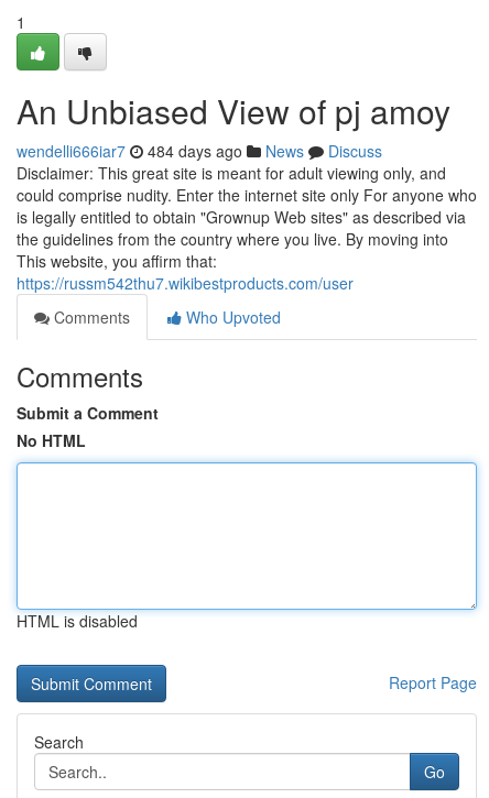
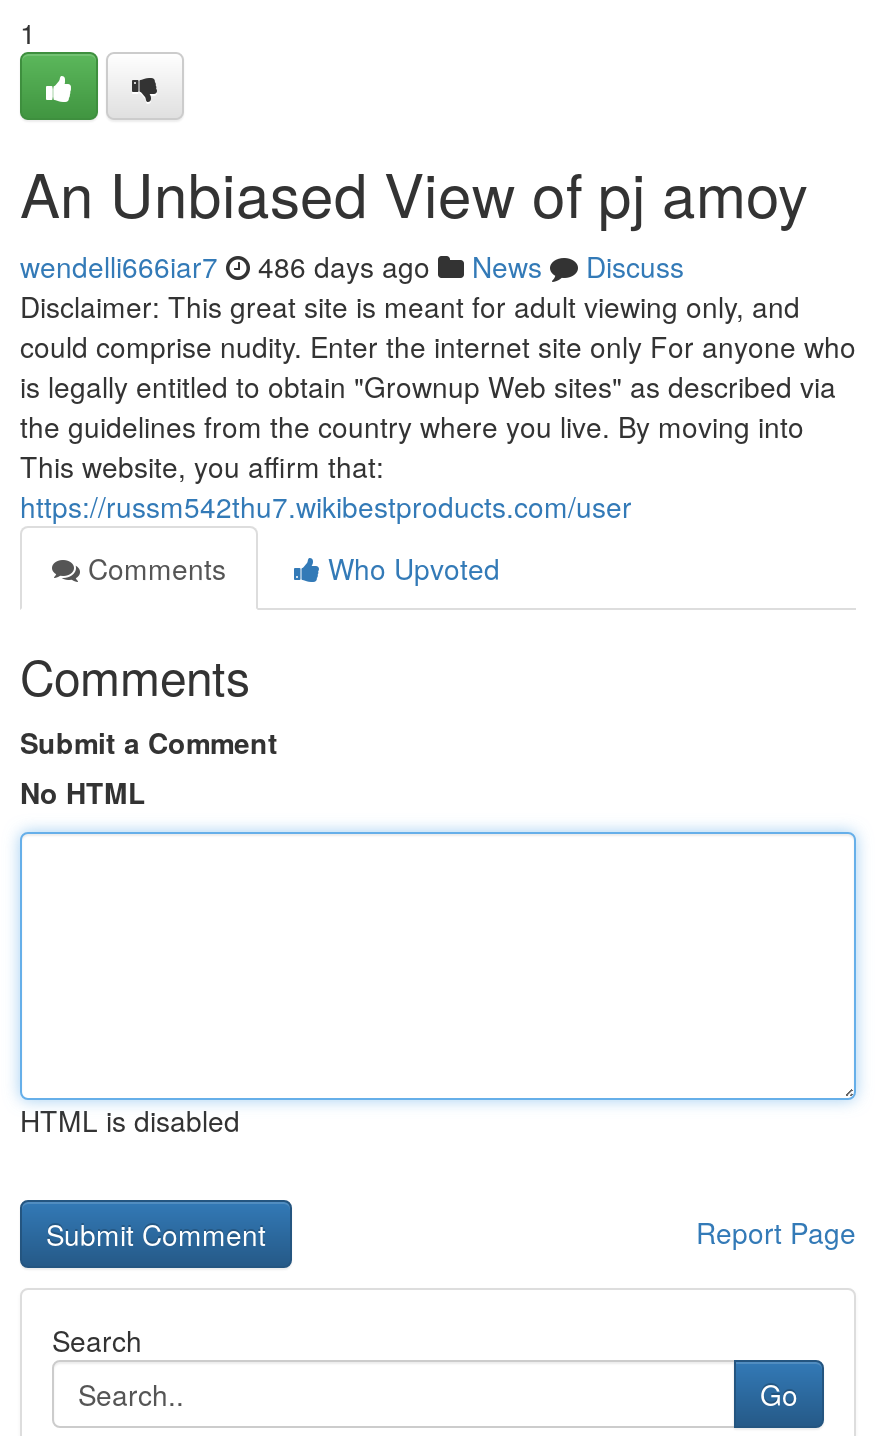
- wendelli666iar7 484 days ago News Discuss
+ wendelli666iar7 486 days ago News Discuss
